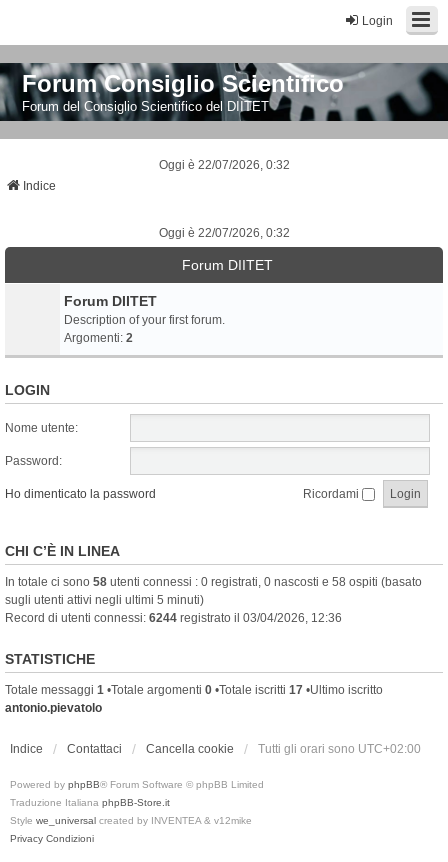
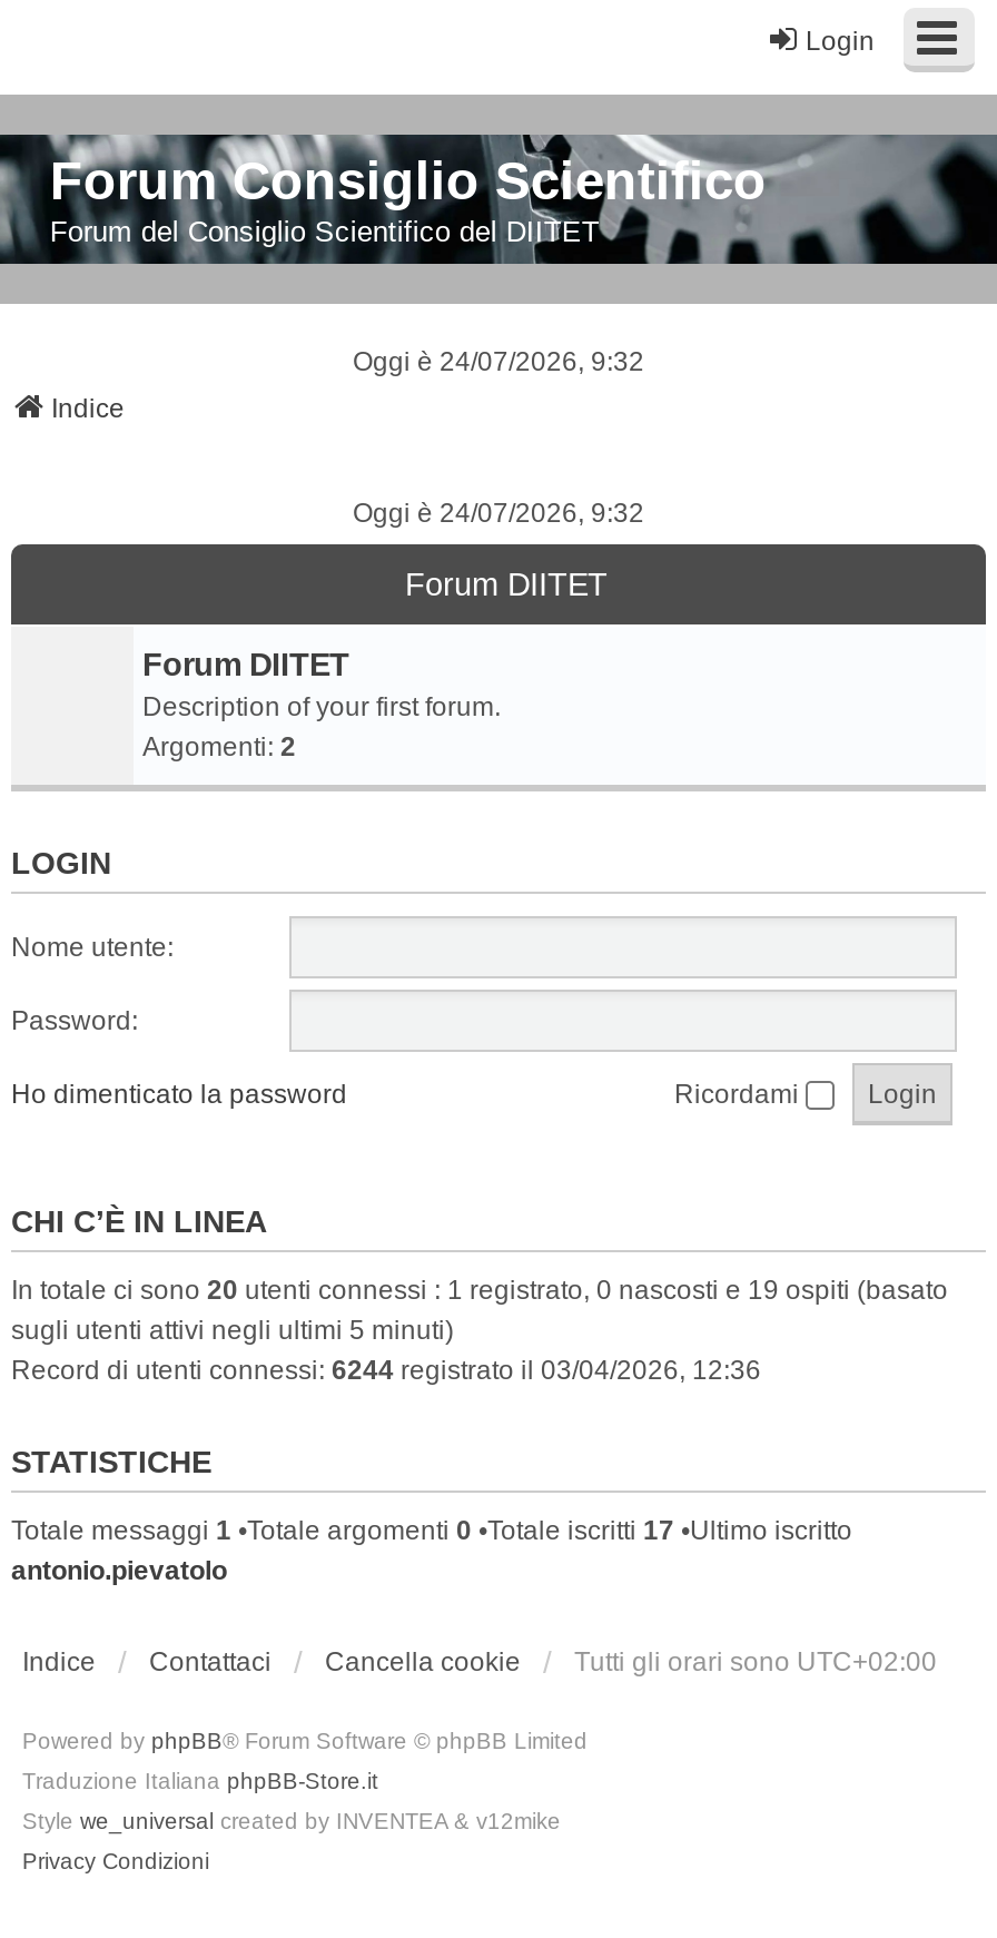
- Oggi è 22/07/2026, 0:32
+ Oggi è 24/07/2026, 9:32

- Oggi è 22/07/2026, 0:32
+ Oggi è 24/07/2026, 9:32

- In totale ci sono 58 utenti connessi : 0 registrati, 0 nascosti e 58 ospiti (basato
+ In totale ci sono 20 utenti connessi : 1 registrato, 0 nascosti e 19 ospiti (basato
